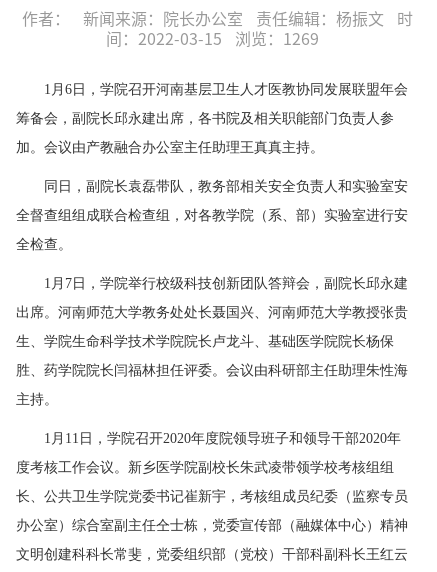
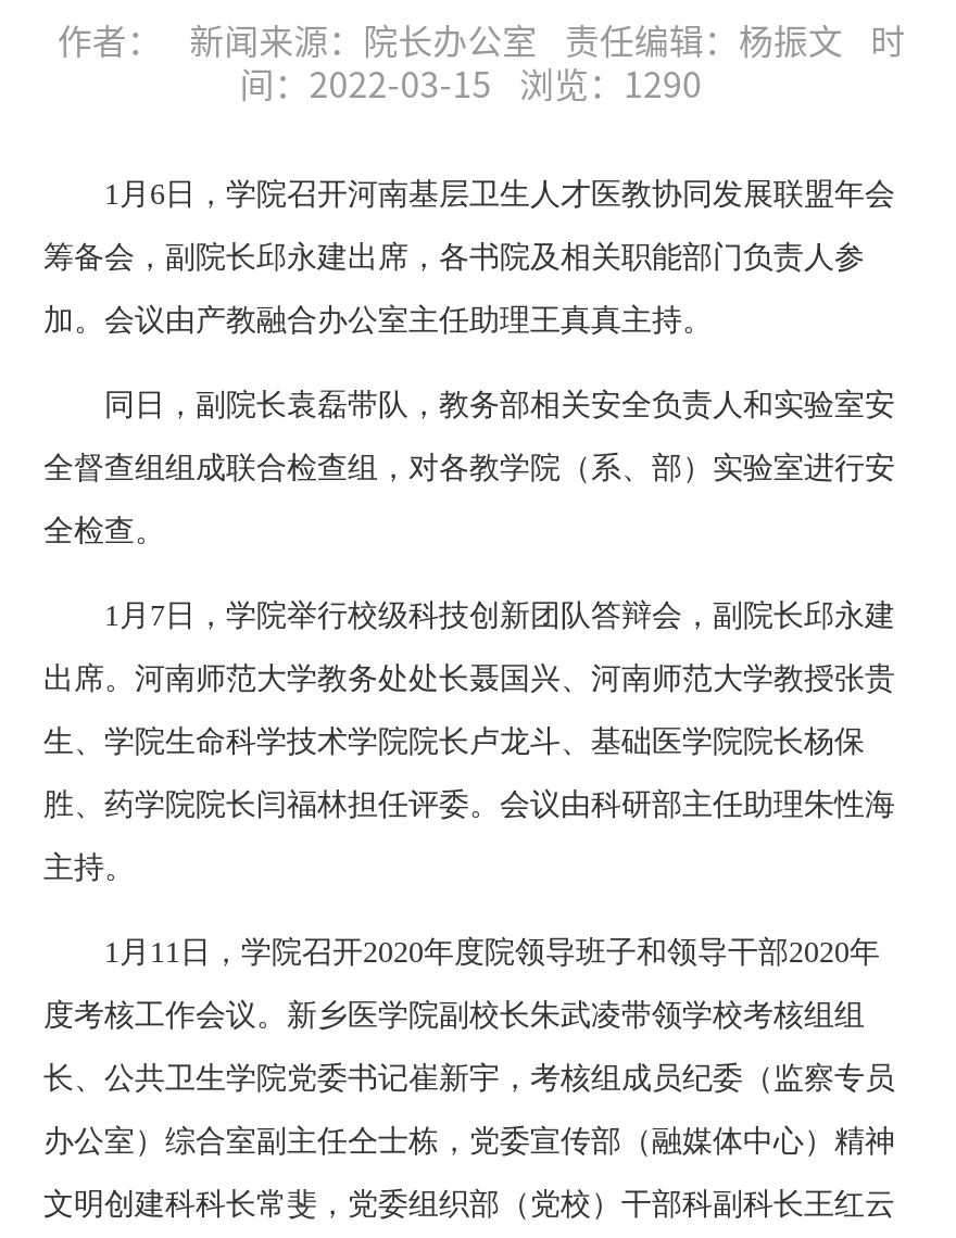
- 间：2022-03-15 浏览：1269
+ 间：2022-03-15 浏览：1290
